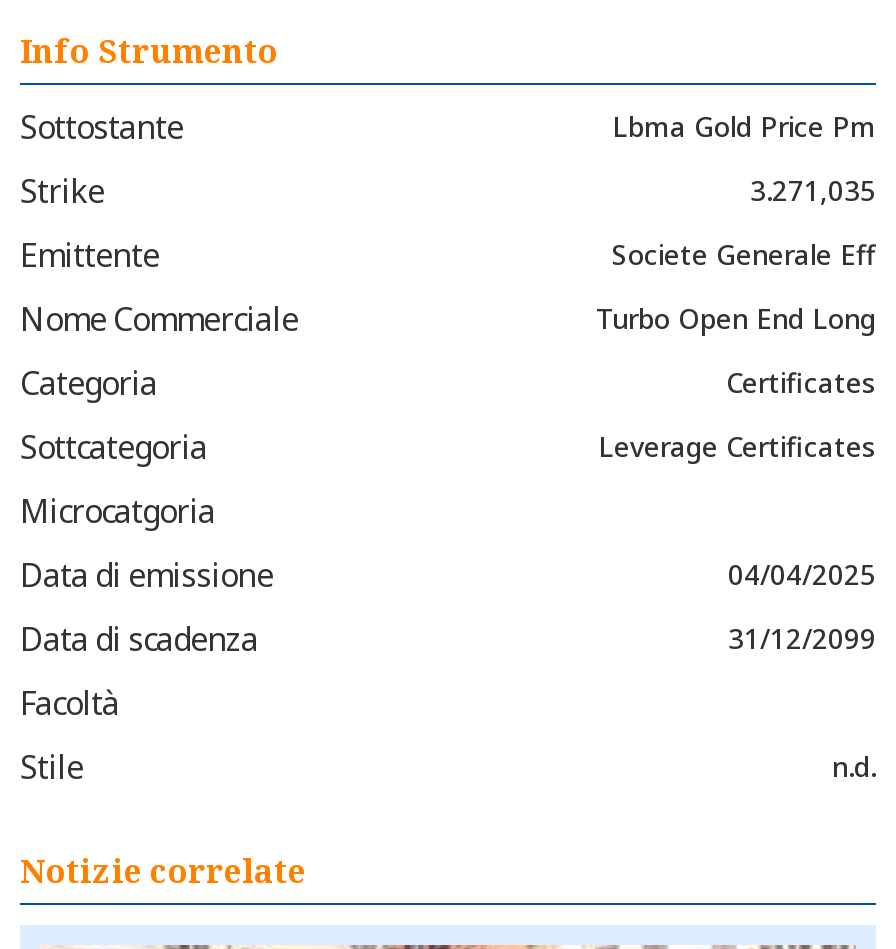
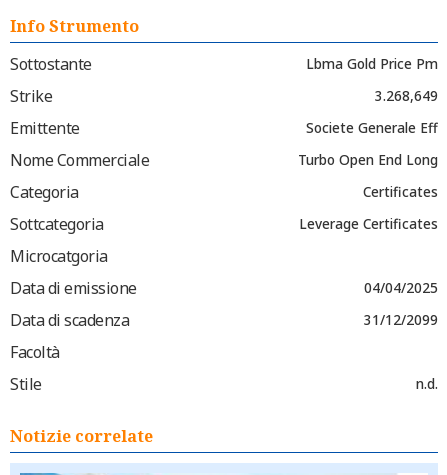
- 3.271,035
+ 3.268,649
